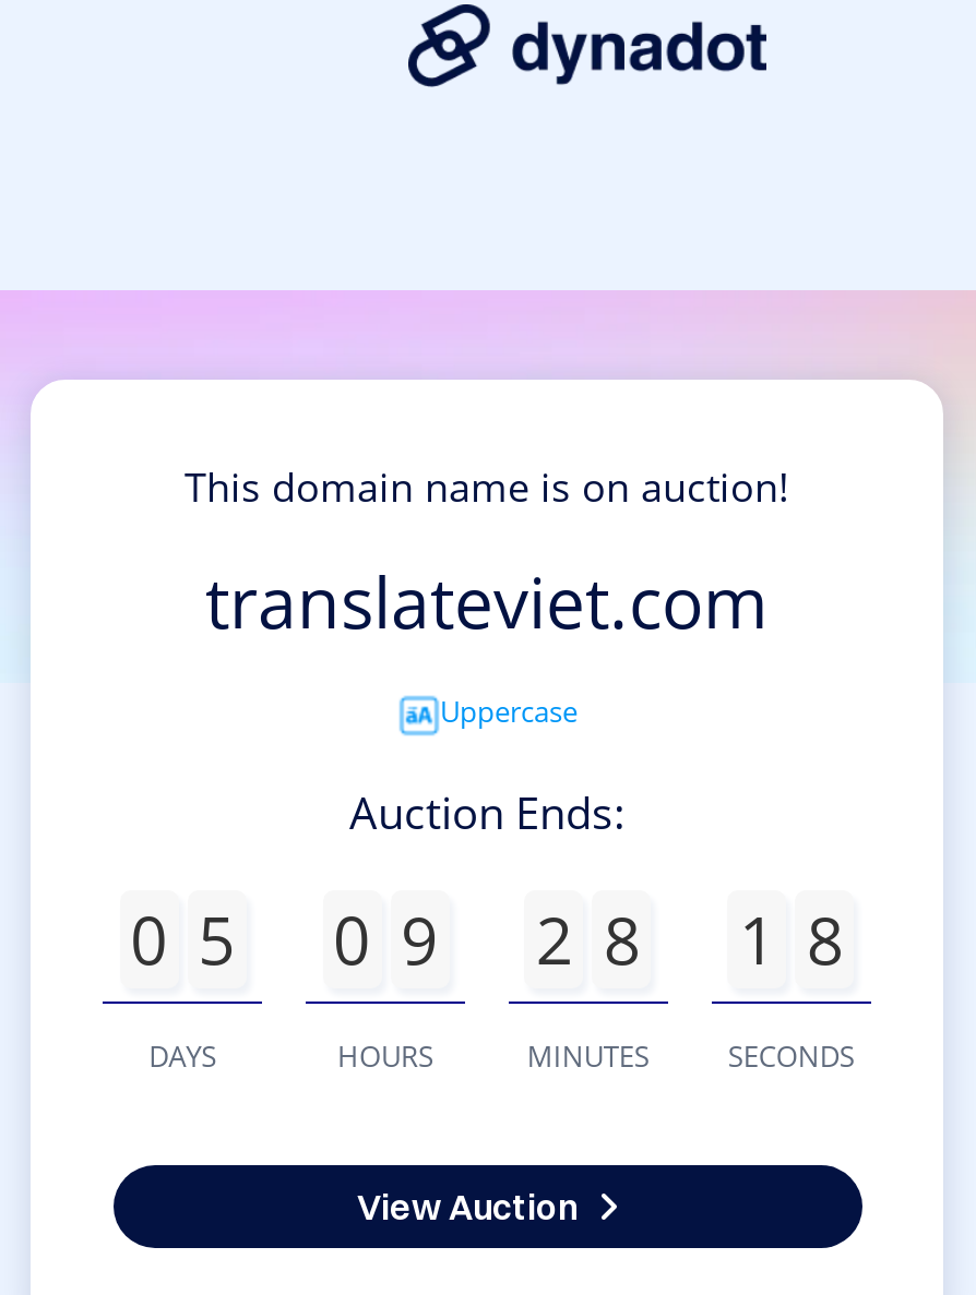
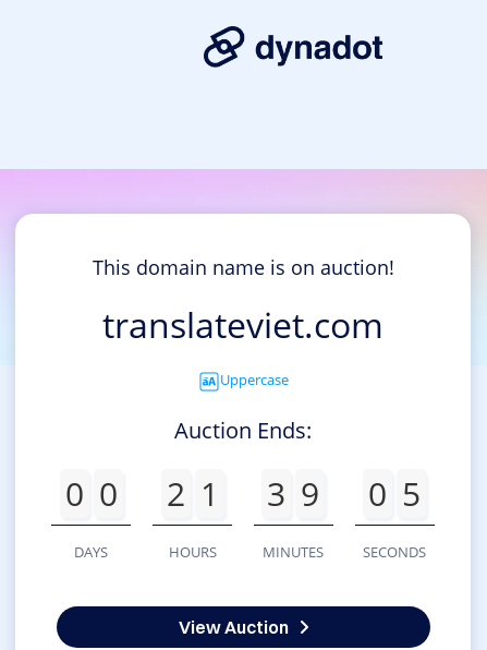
- 0 5
+ 0 0

- 0 9
+ 2 1

- 2 8
+ 3 9

- 1 8
+ 0 5
